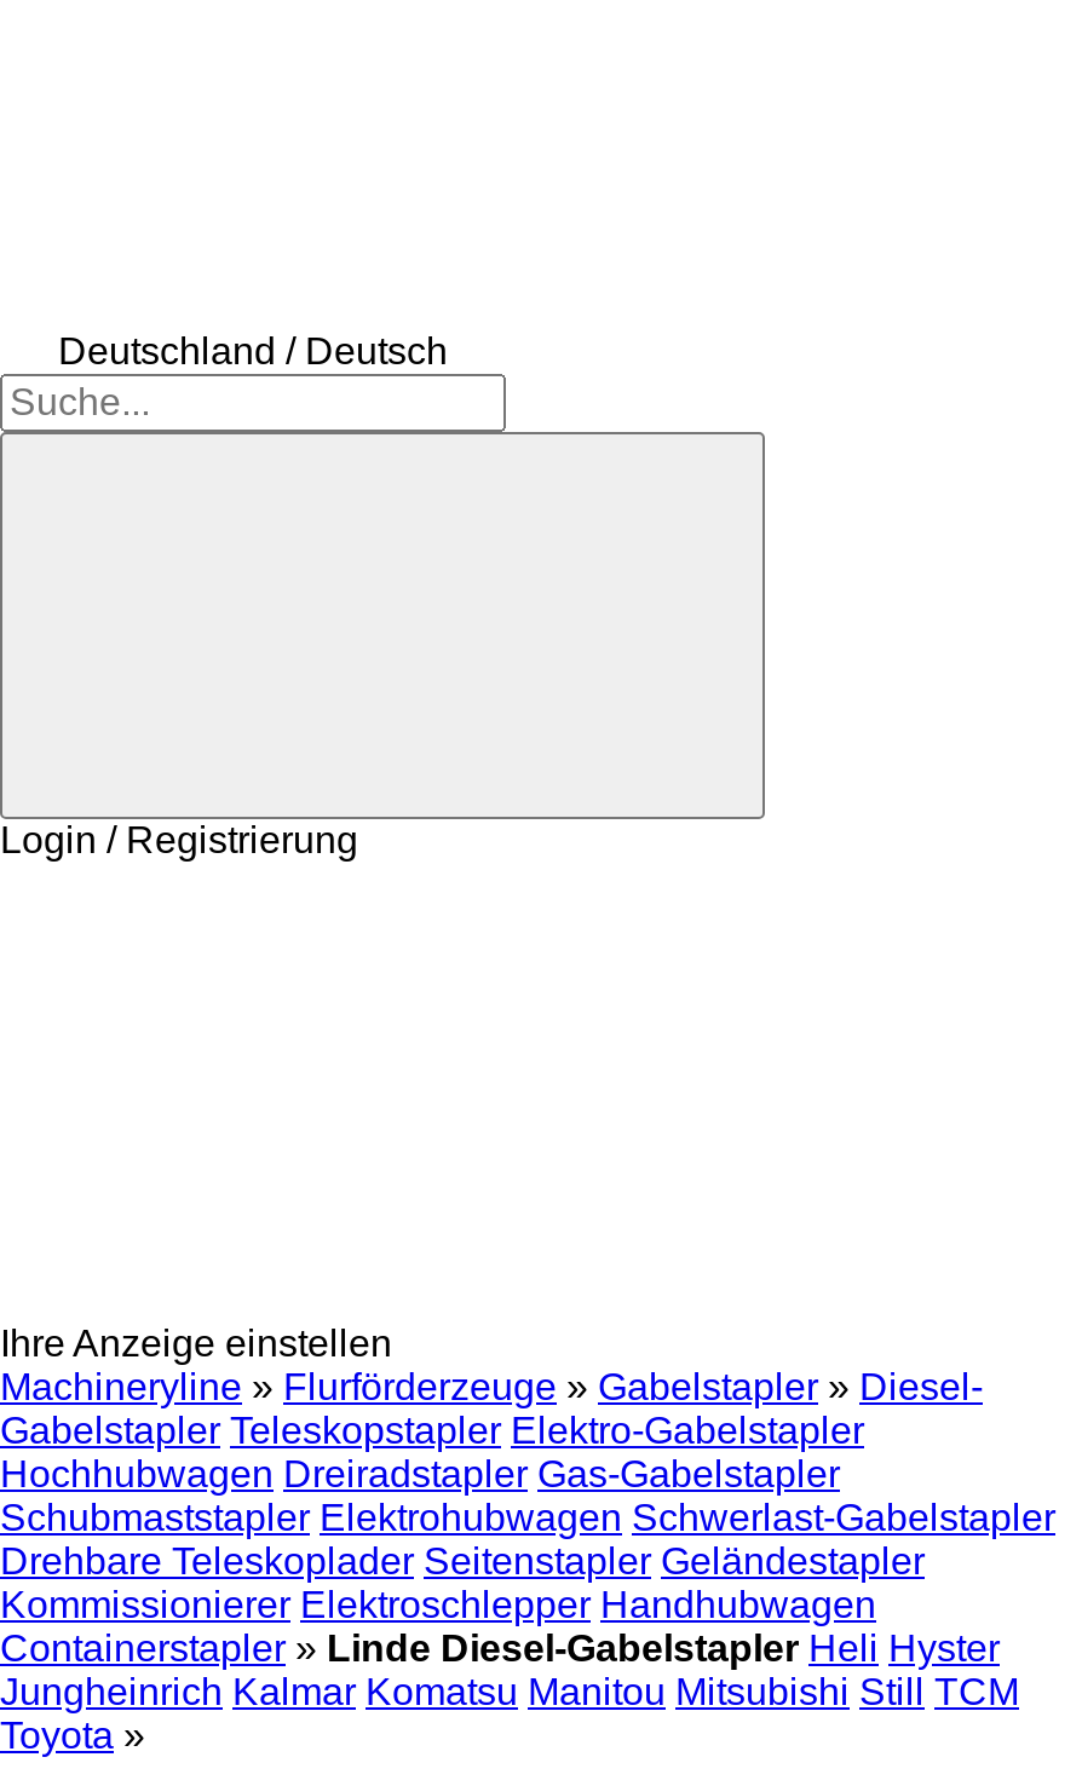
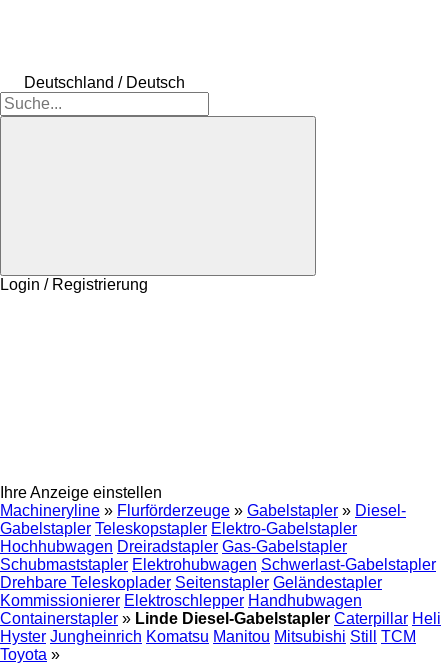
- Containerstapler » Linde Diesel-Gabelstapler Heli Hyster
+ Containerstapler » Linde Diesel-Gabelstapler Caterpillar Heli

- Jungheinrich Kalmar Komatsu Manitou Mitsubishi Still TCM
+ Hyster Jungheinrich Komatsu Manitou Mitsubishi Still TCM
